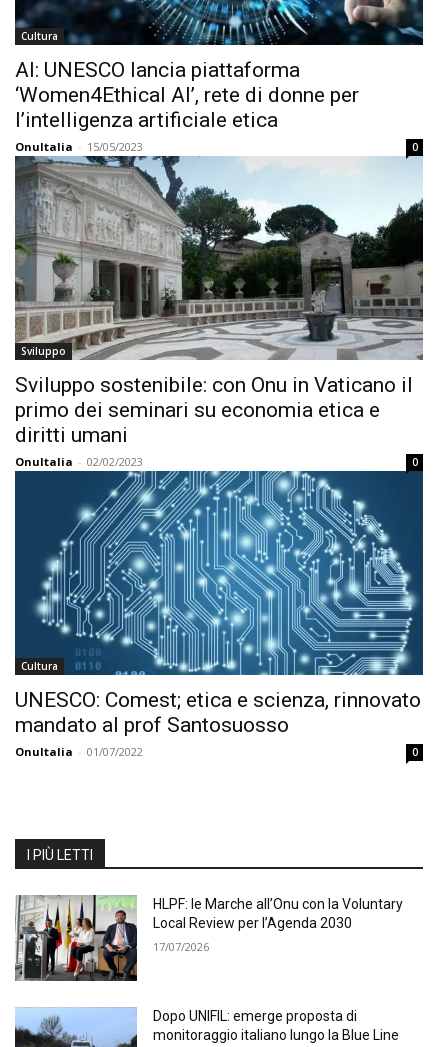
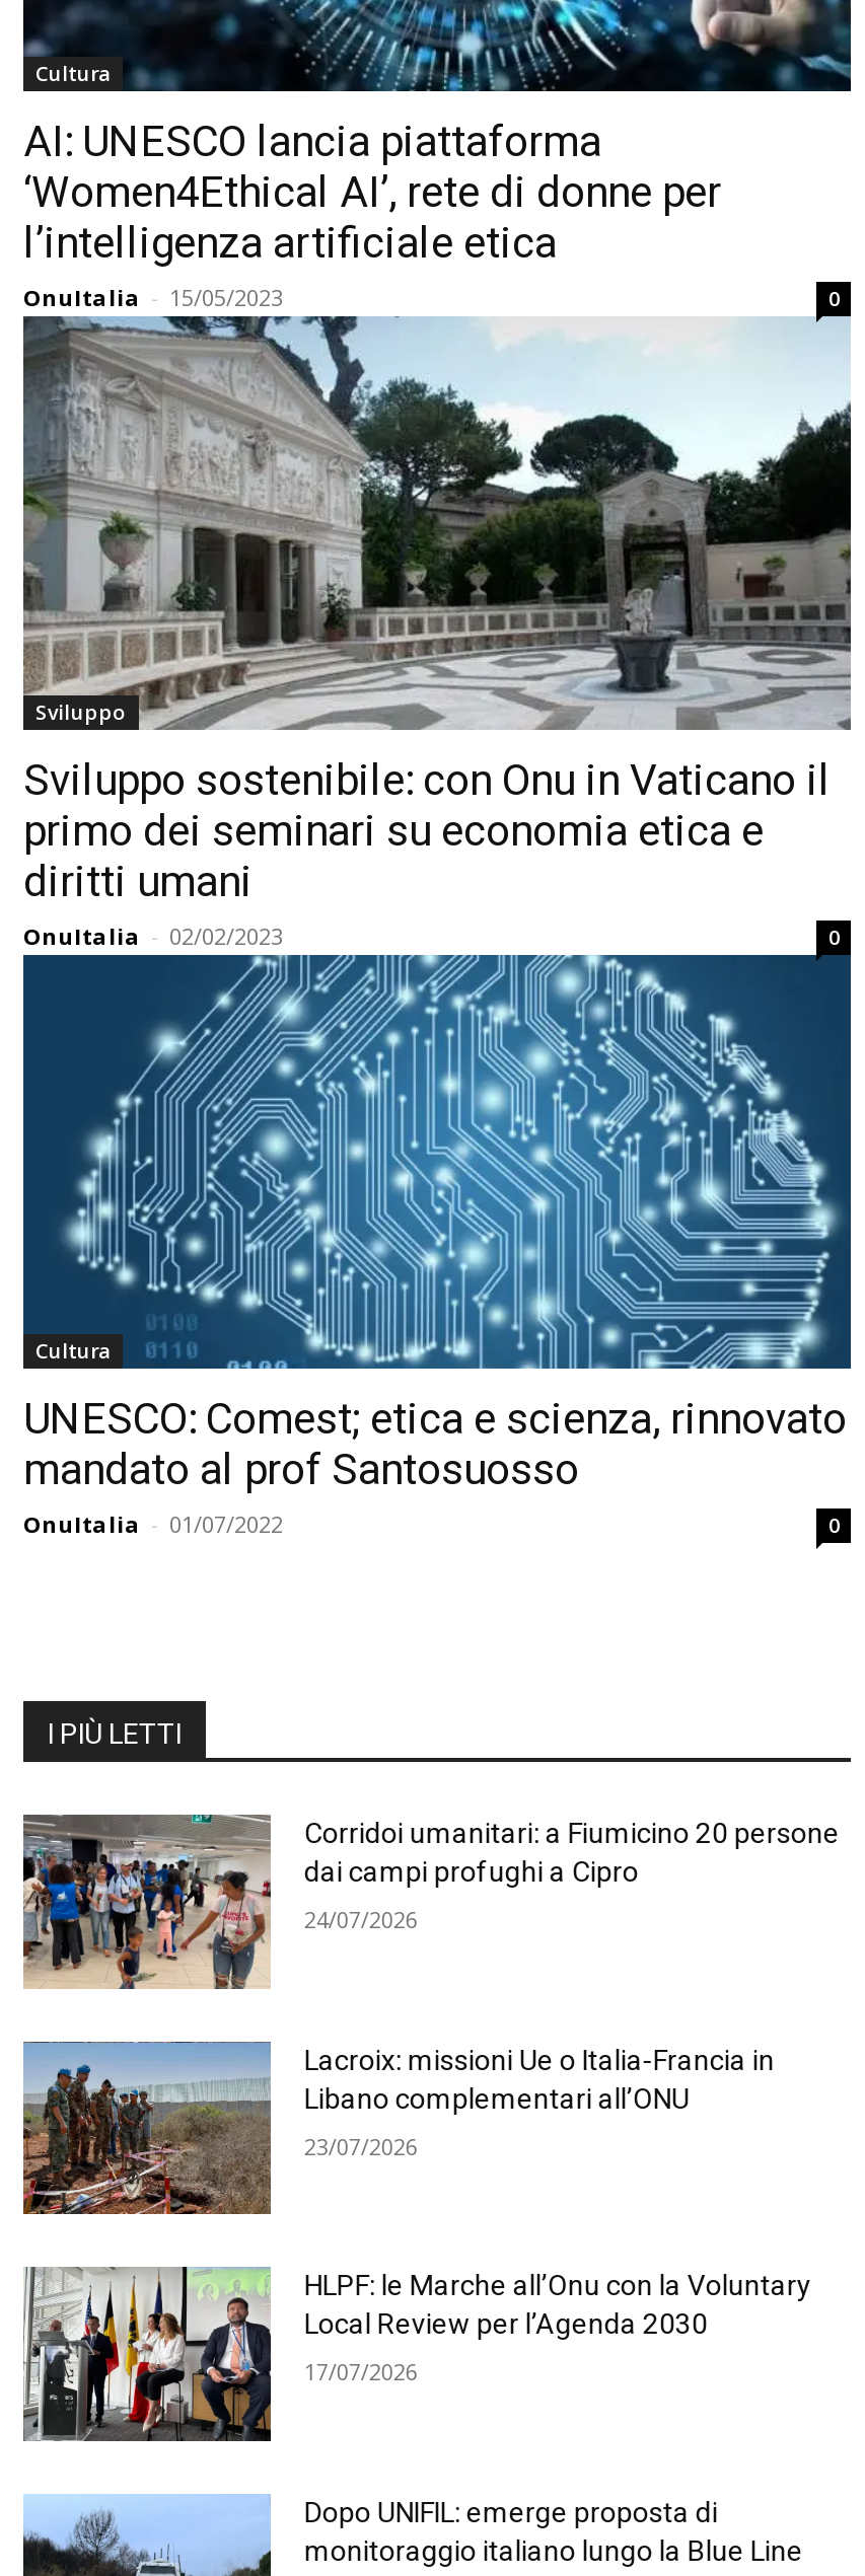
+ [image]
+ Lacroix: missioni Ue o Italia-Francia in
+ Libano complementari all’ONU
+ 23/07/2026

+ [image]
+ Corridoi umanitari: a Fiumicino 20 persone
+ dai campi profughi a Cipro
+ 24/07/2026
